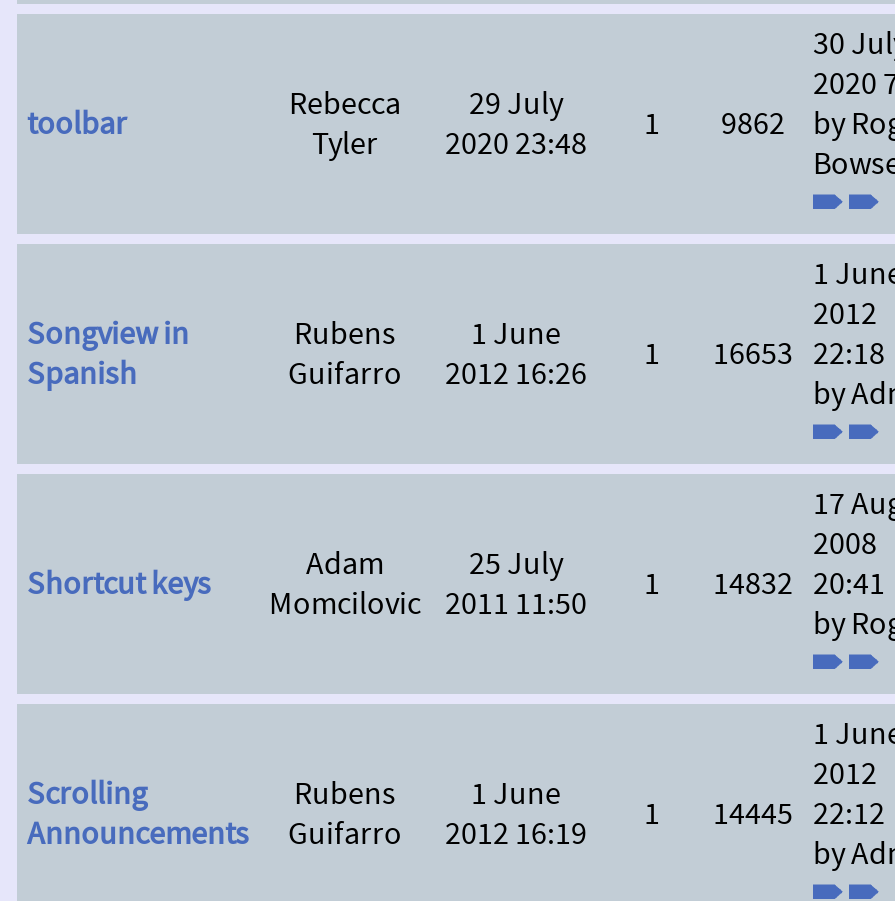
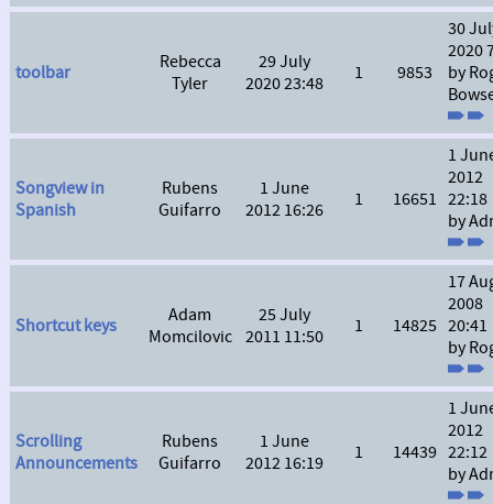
- 9862
+ 9853

- Guifarro 2012 16:26 1 16653 22:18
+ Guifarro 2012 16:26 1 16651 22:18

- Shortcut keys Momcilovic 2011 11:50 1 14832 20:41
+ Shortcut keys Momcilovic 2011 11:50 1 14825 20:41

- Announcements Guifarro 2012 16:19 1 14445 22:12
+ Announcements Guifarro 2012 16:19 1 14439 22:12
